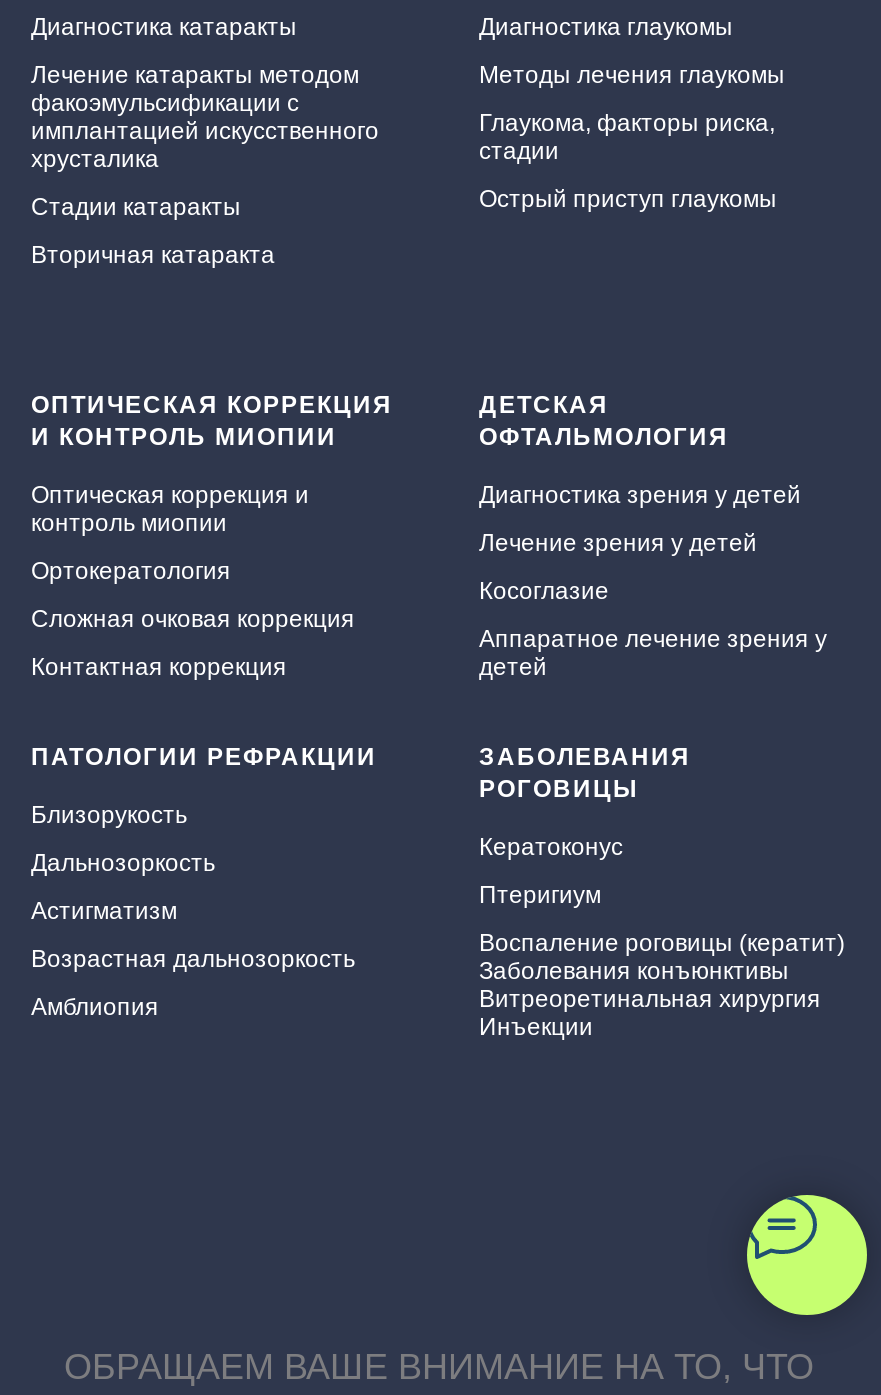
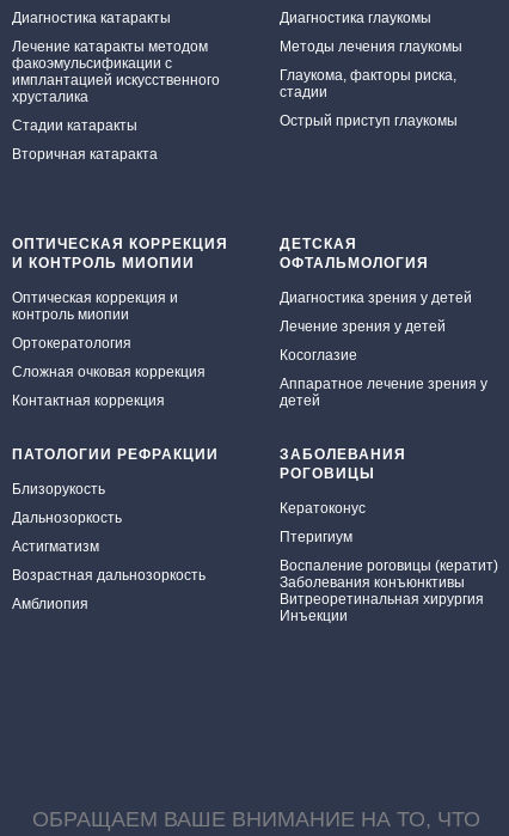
- [image]
